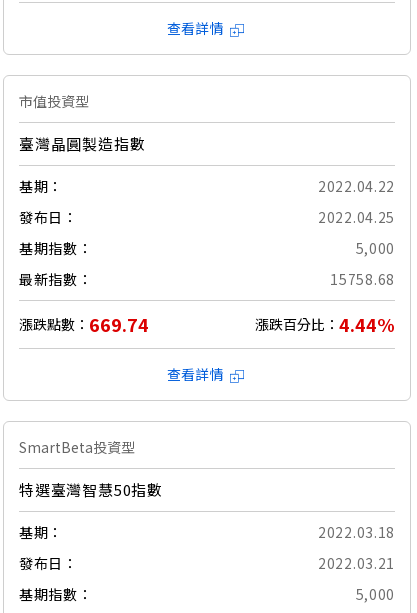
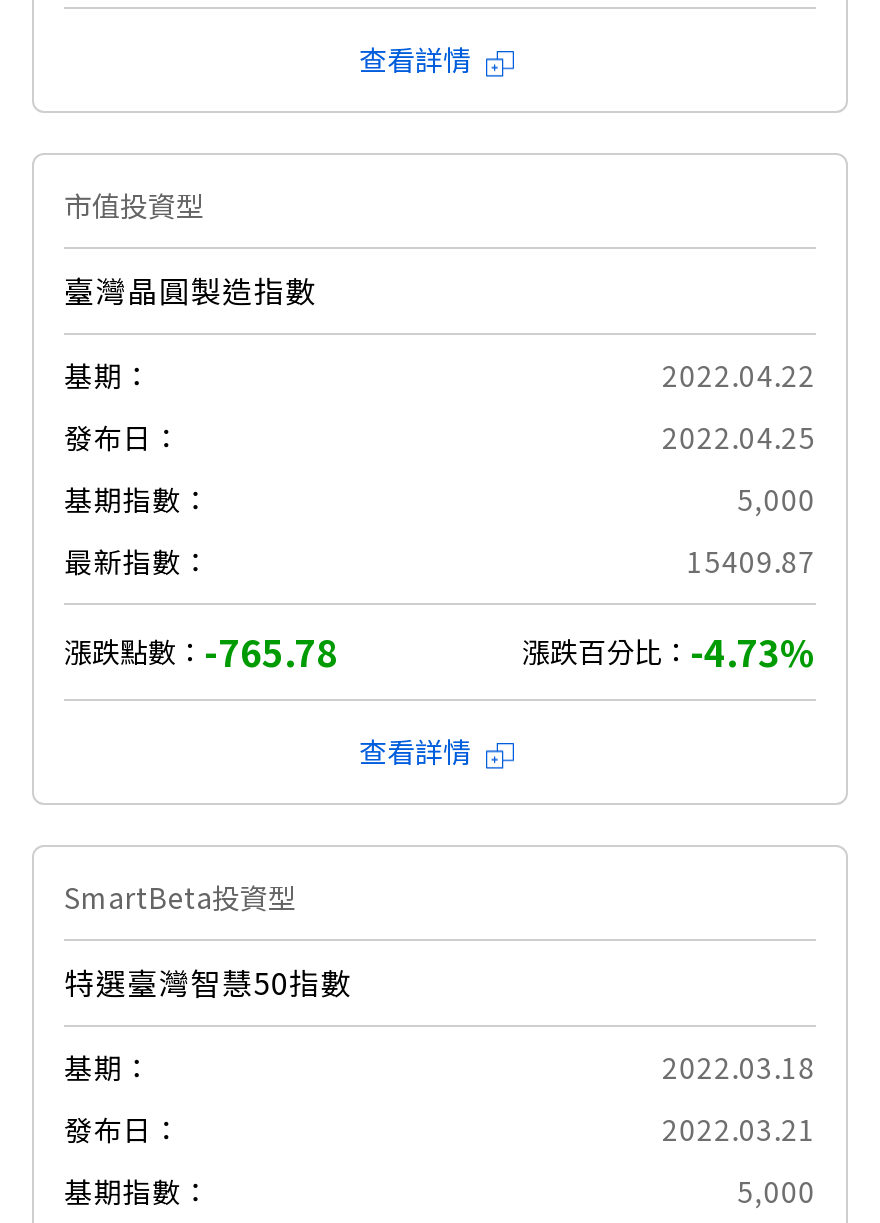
- 15758.68
+ 15409.87

- 漲跌點數：669.74
+ 漲跌點數：-765.78

- 漲跌百分比：4.44%
+ 漲跌百分比：-4.73%
